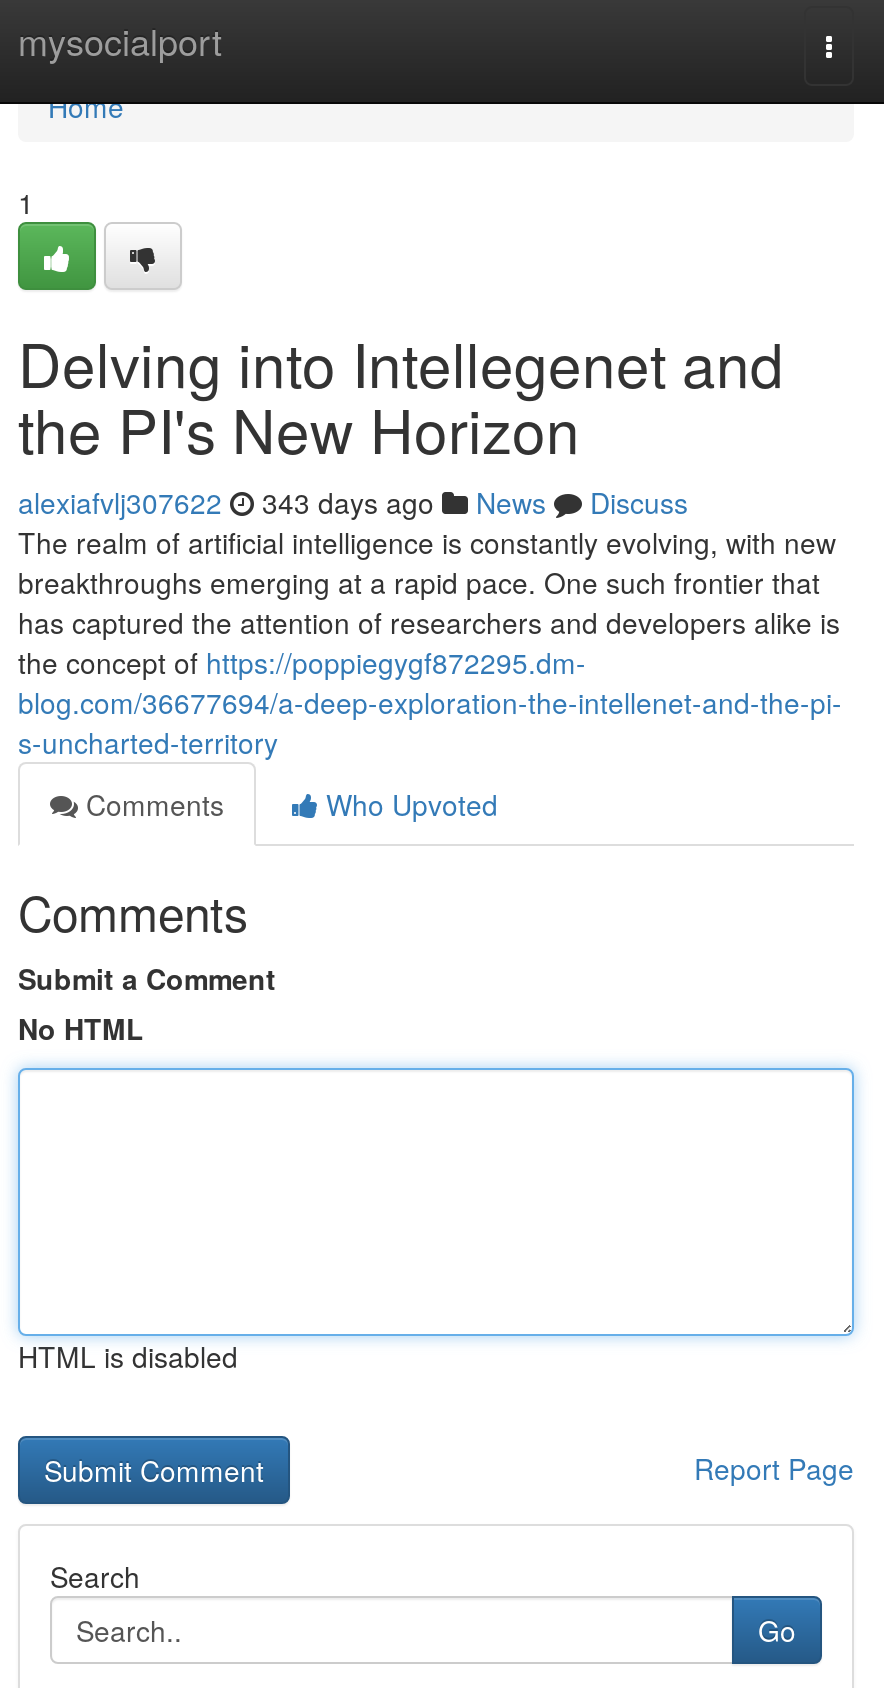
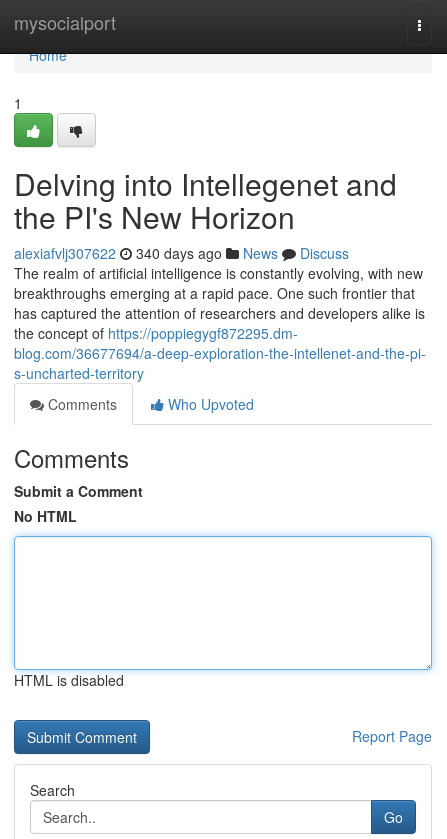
- alexiafvlj307622 343 days ago News Discuss
+ alexiafvlj307622 340 days ago News Discuss
